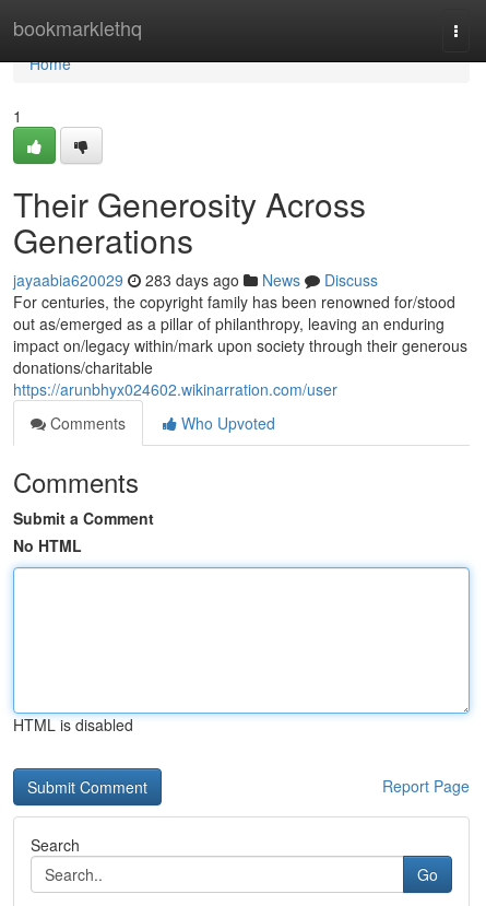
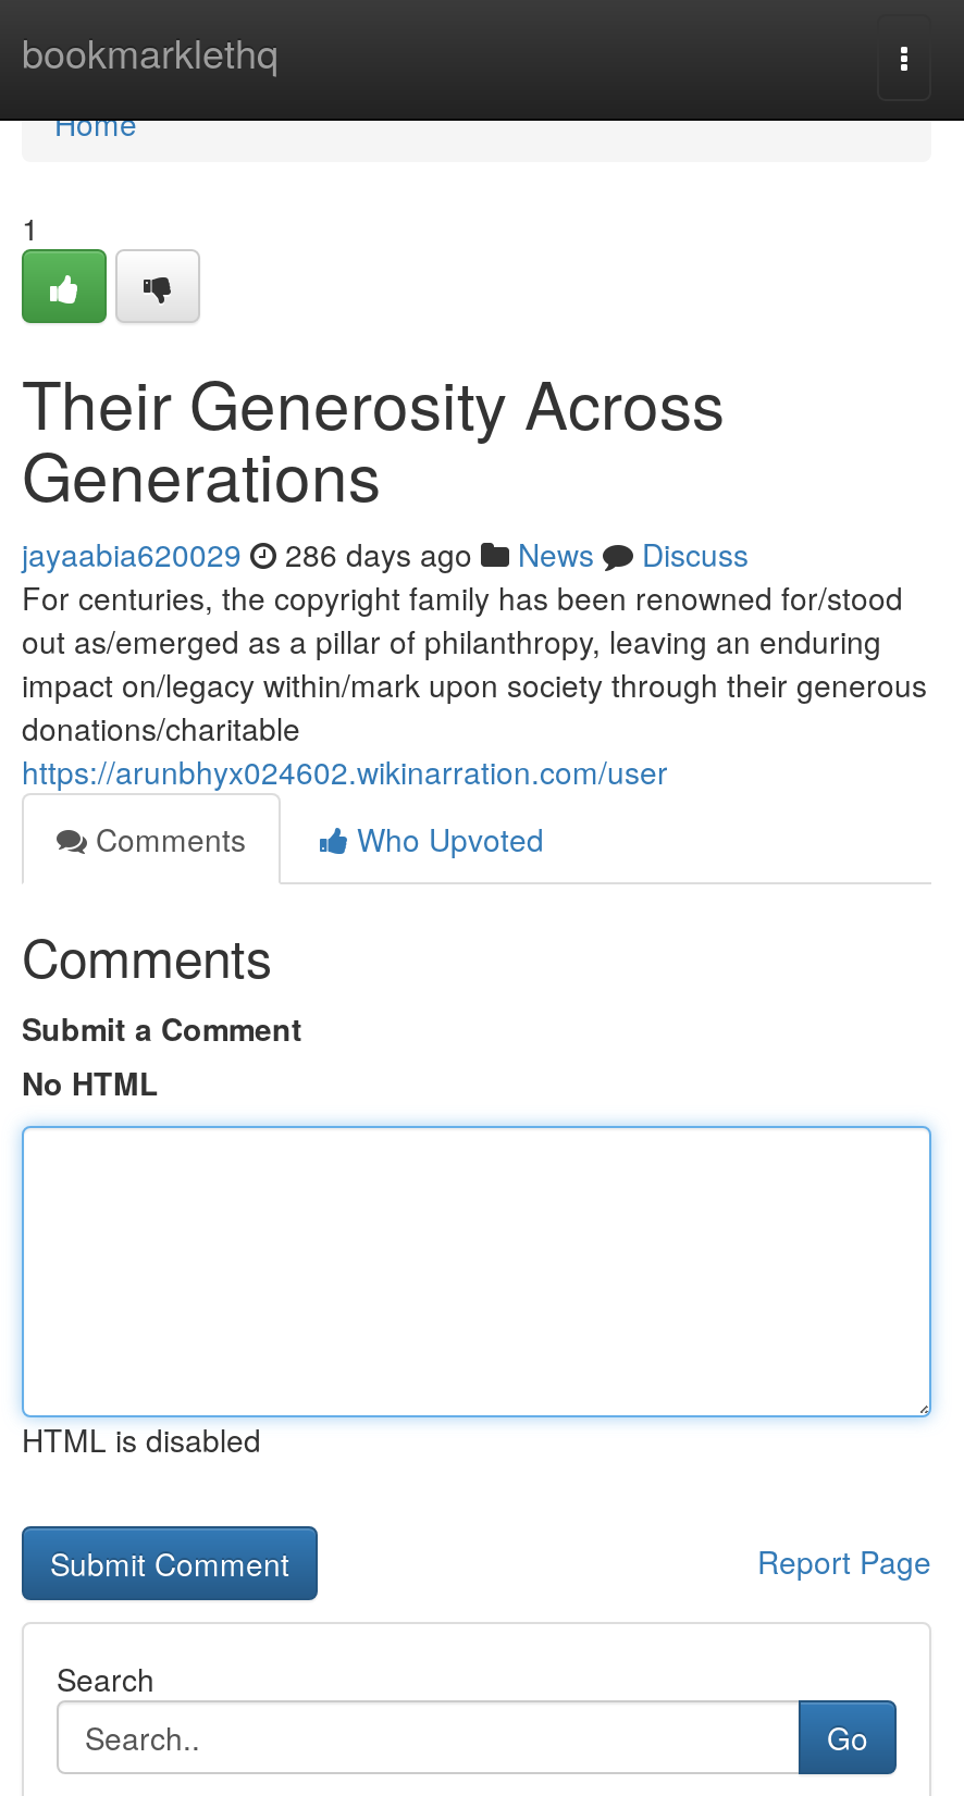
- jayaabia620029 283 days ago News Discuss
+ jayaabia620029 286 days ago News Discuss
